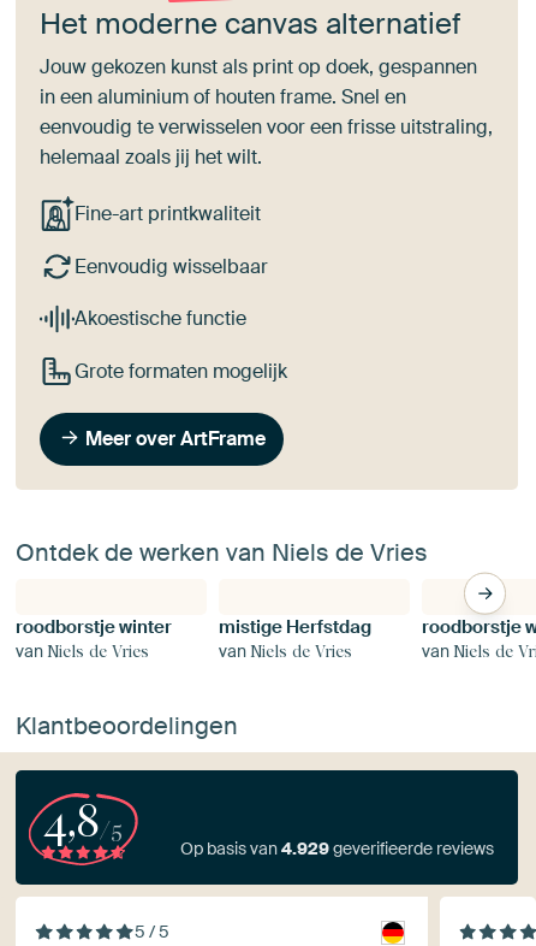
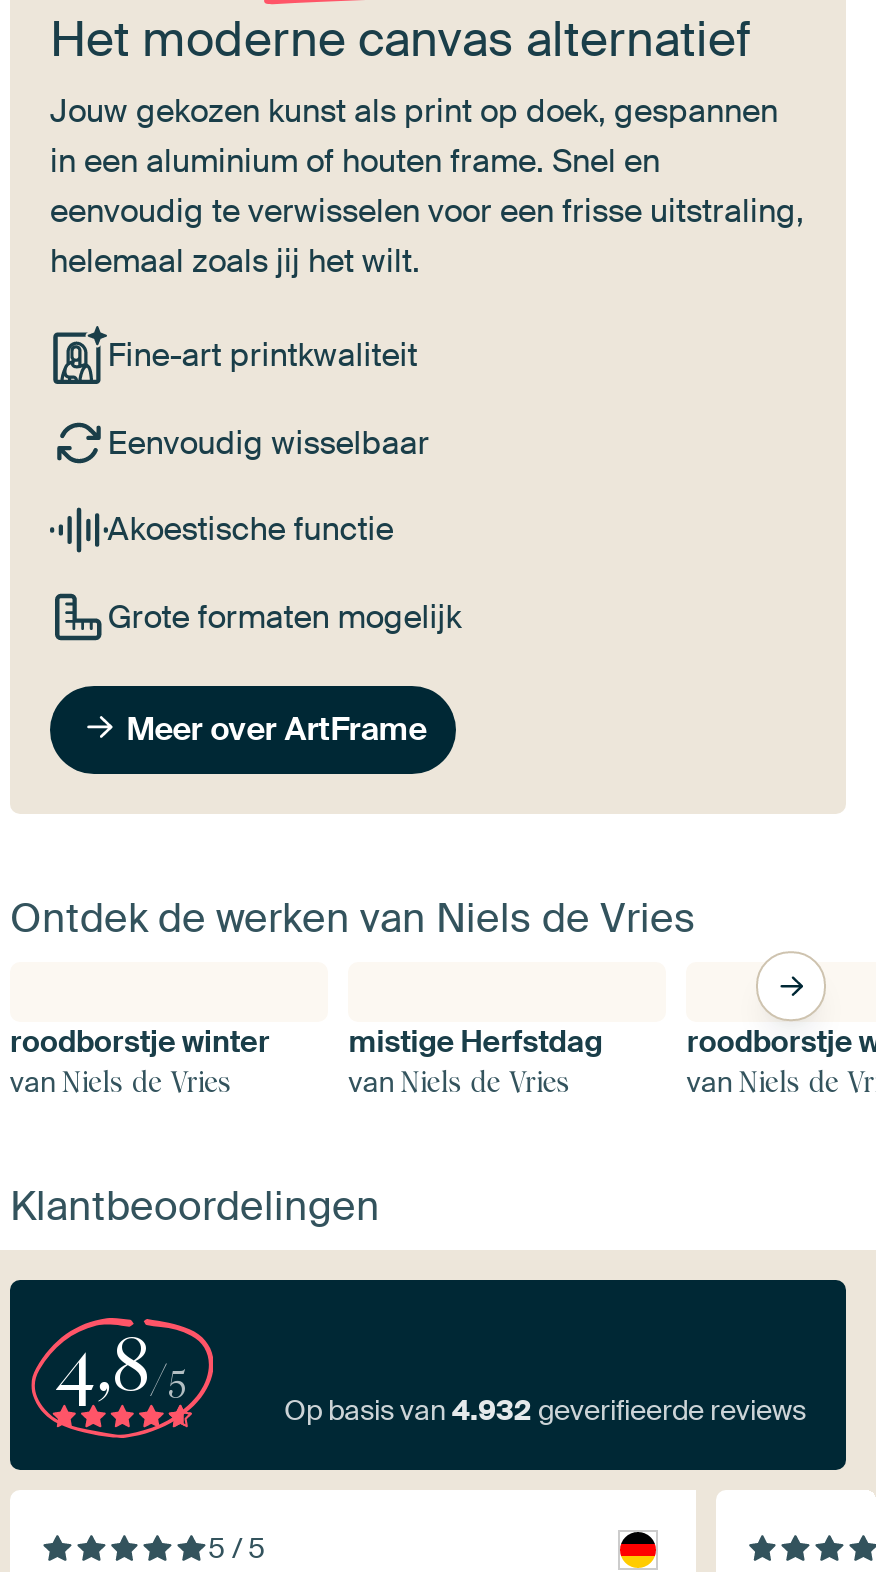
- Op basis van 4.929 geverifieerde reviews
+ Op basis van 4.932 geverifieerde reviews
